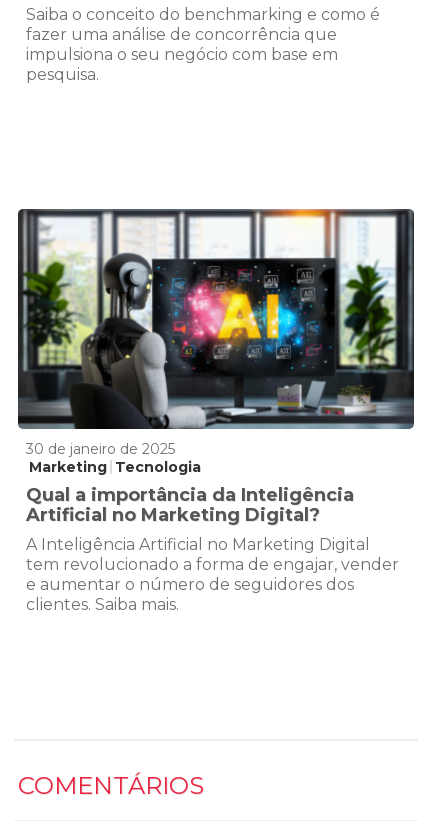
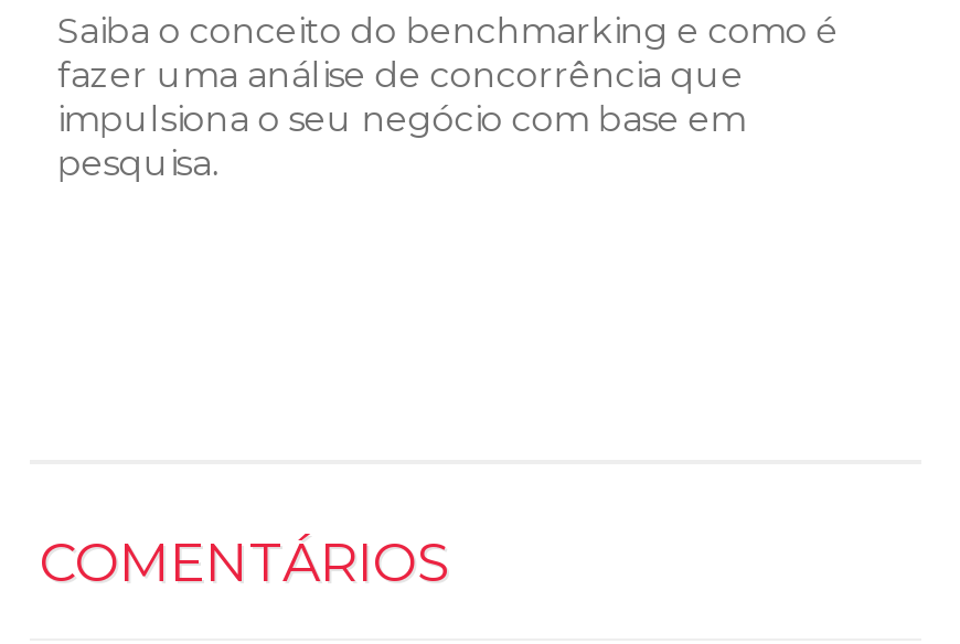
- [image]
- 30 de janeiro de 2025
- Marketing Tecnologia
- Qual a importância da Inteligência
- Artificial no Marketing Digital?
- A Inteligência Artificial no Marketing Digital
- tem revolucionado a forma de engajar, vender
- e aumentar o número de seguidores dos
- clientes. Saiba mais.
